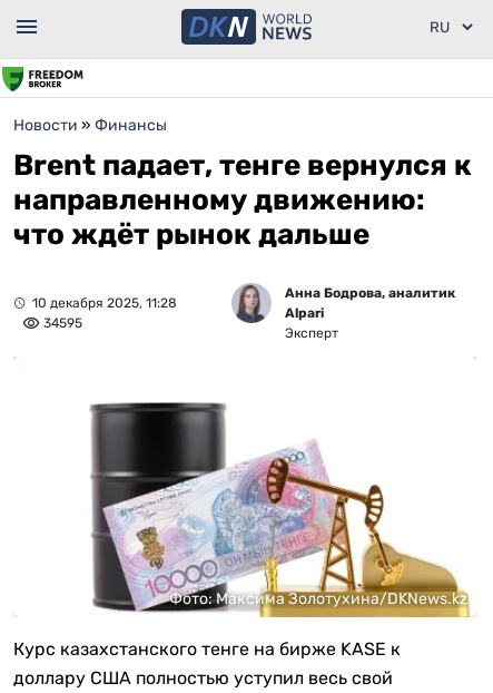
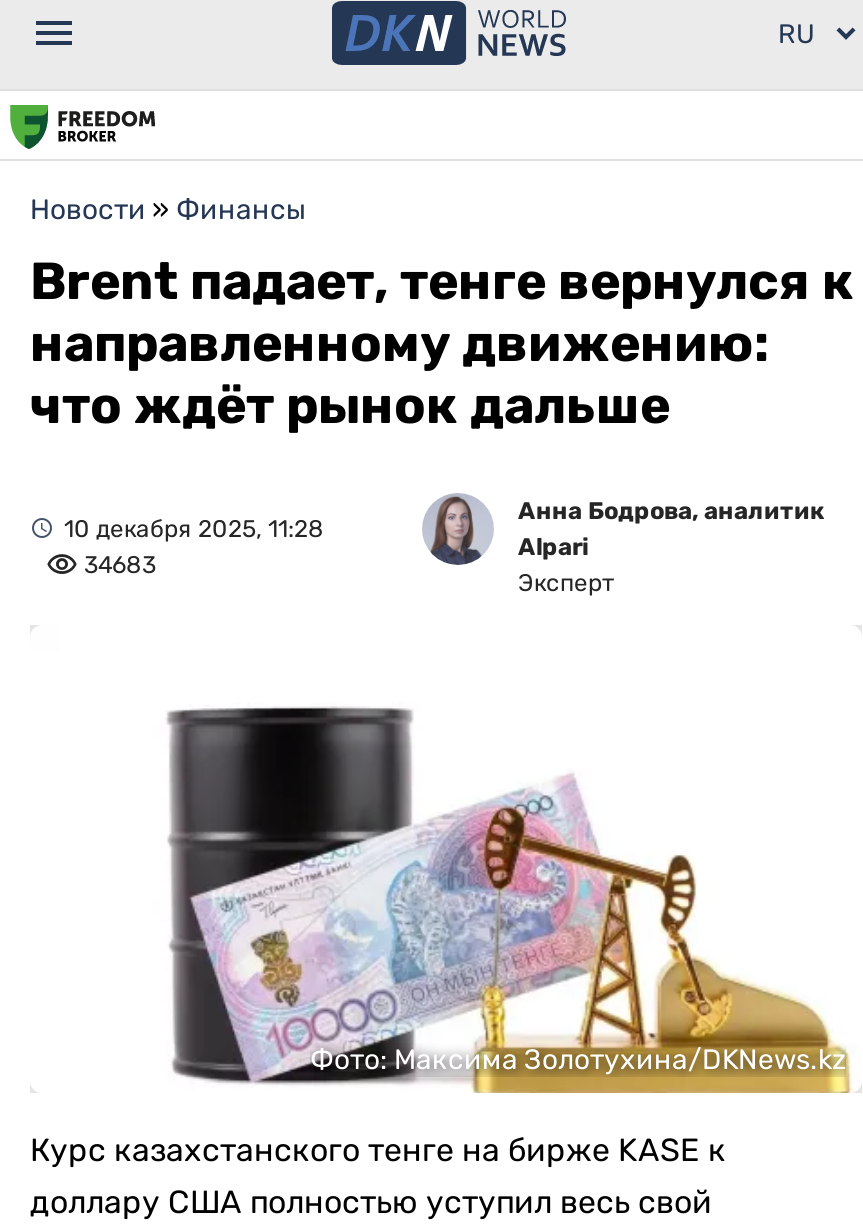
- 34595
+ 34683
